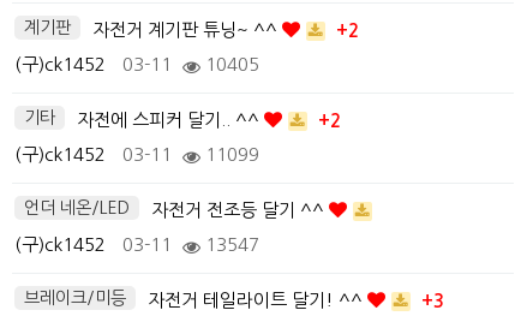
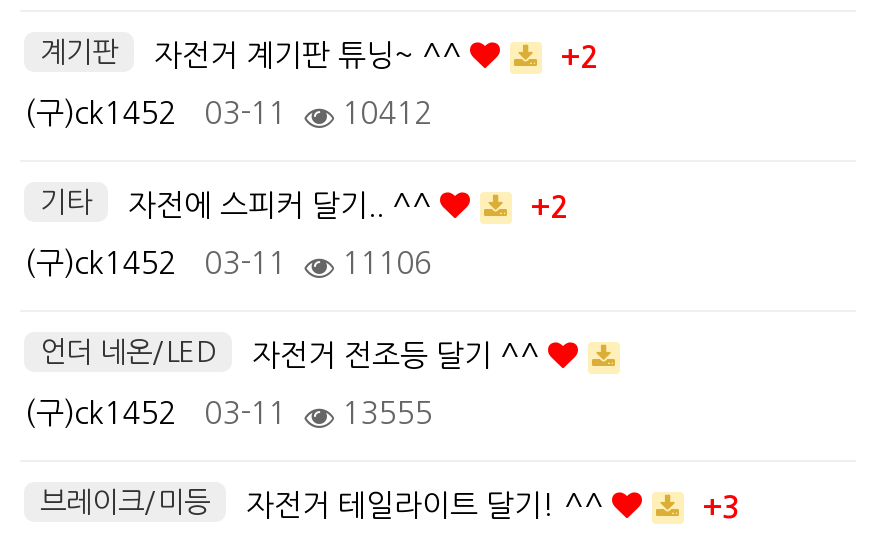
- (구)ck1452 03-11 10405
+ (구)ck1452 03-11 10412

- (구)ck1452 03-11 11099
+ (구)ck1452 03-11 11106

- (구)ck1452 03-11 13547
+ (구)ck1452 03-11 13555
